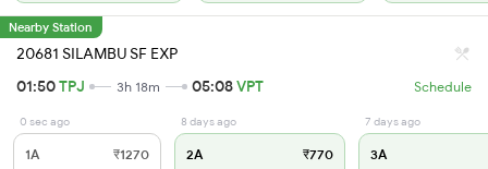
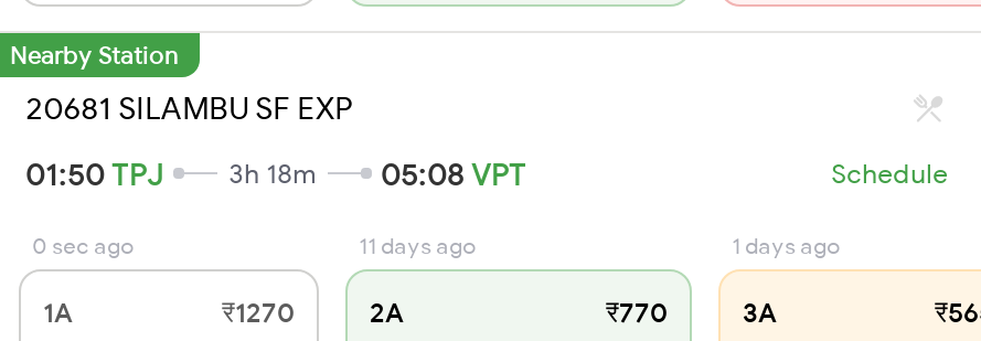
- 8 days ago
+ 11 days ago

- 7 days ago
+ 1 days ago
